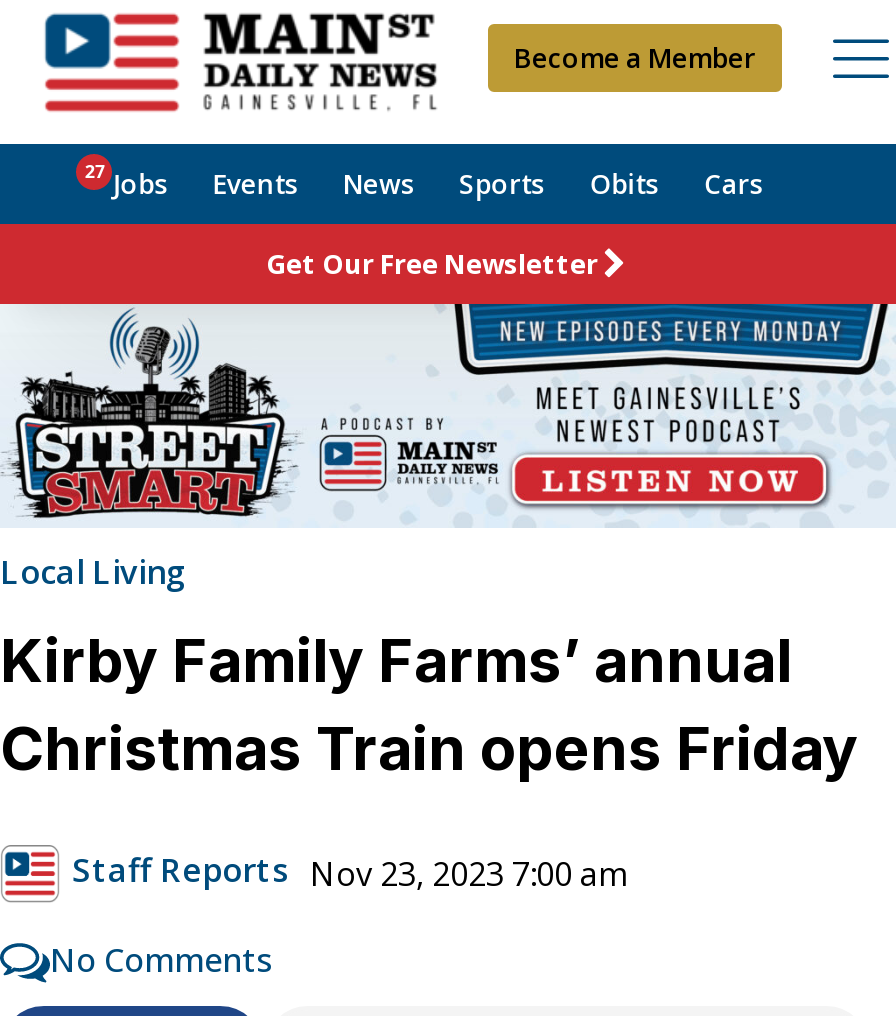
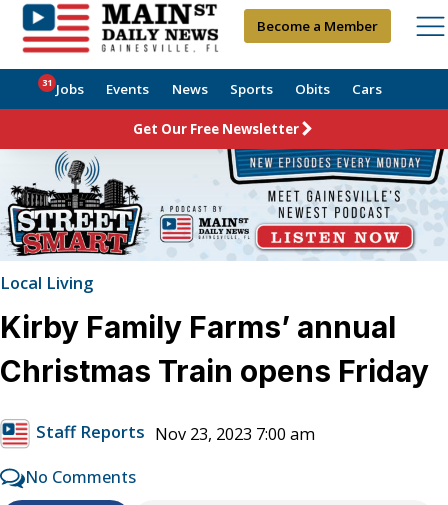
- 27 Jobs Events News Sports Obits Cars
+ 31 Jobs Events News Sports Obits Cars
